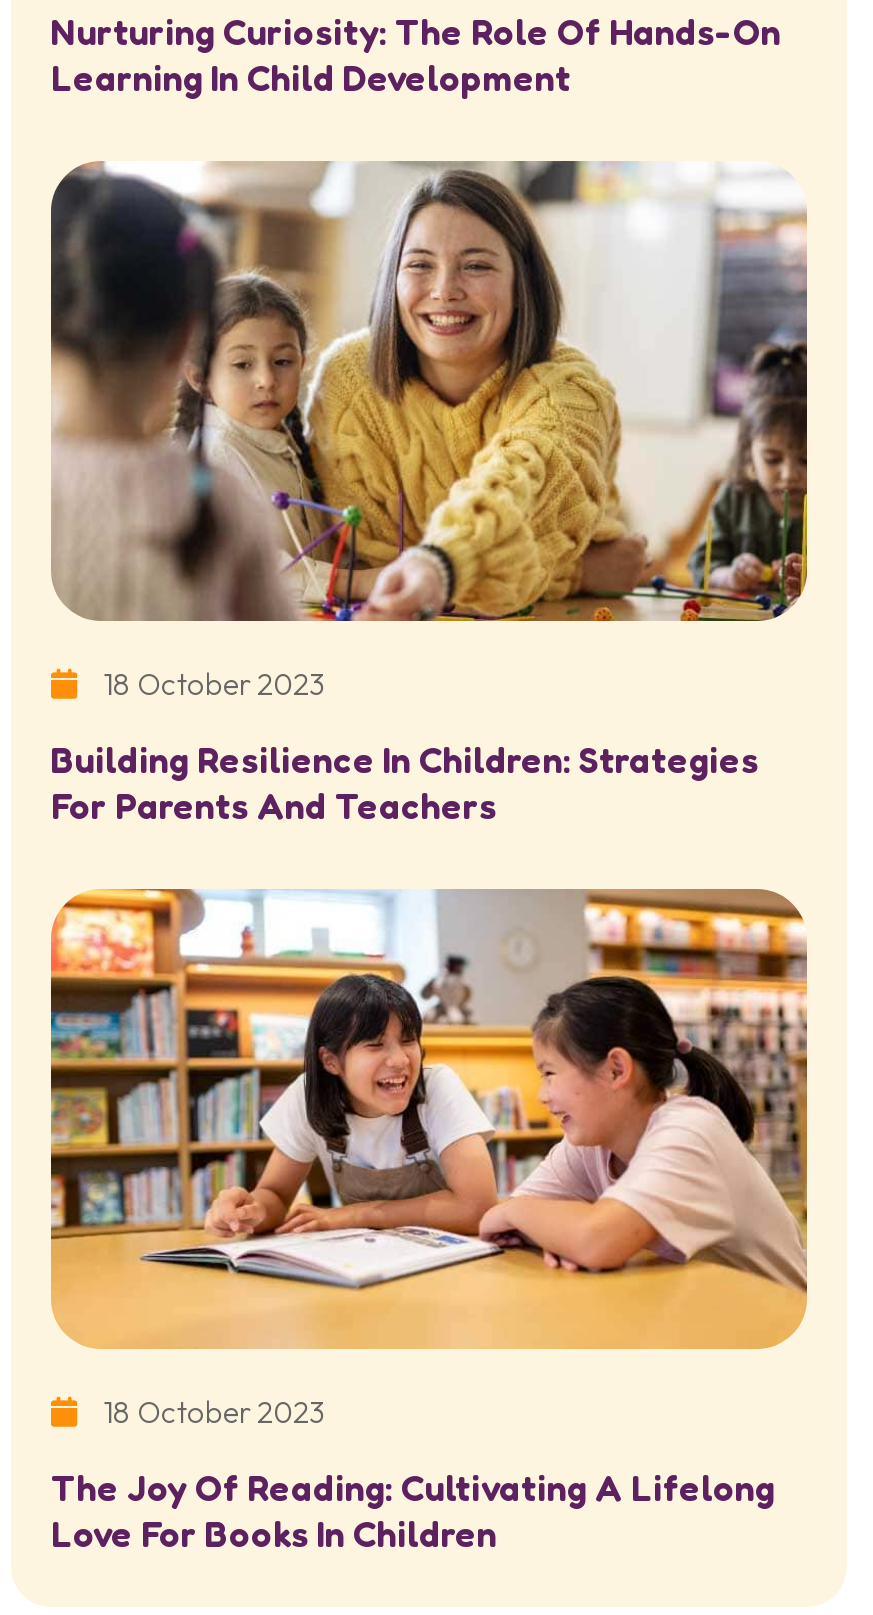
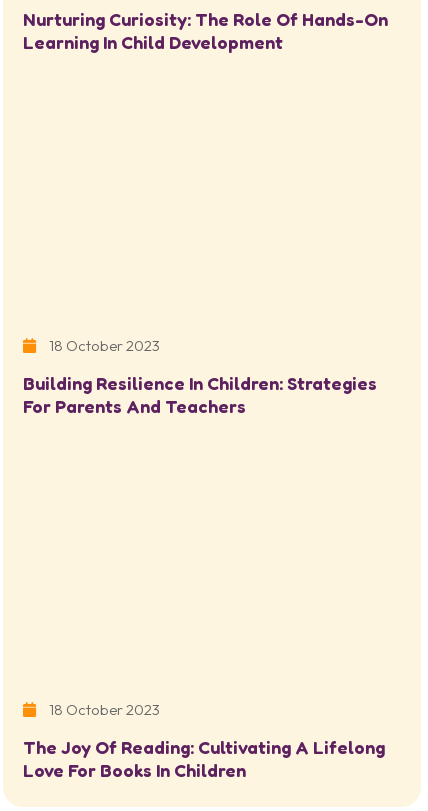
- [image]

- [image]
